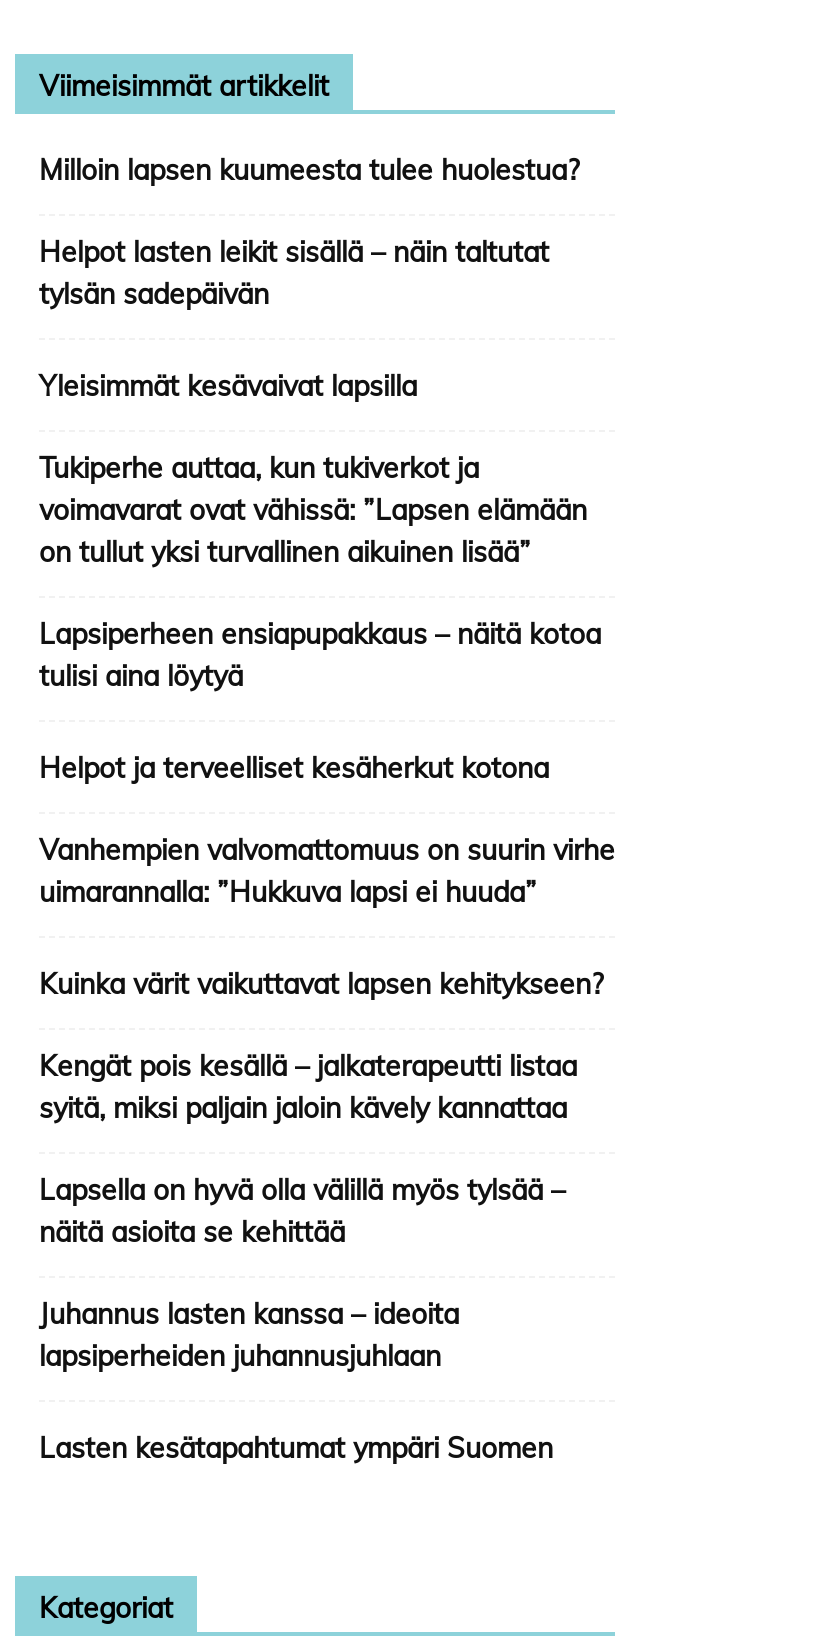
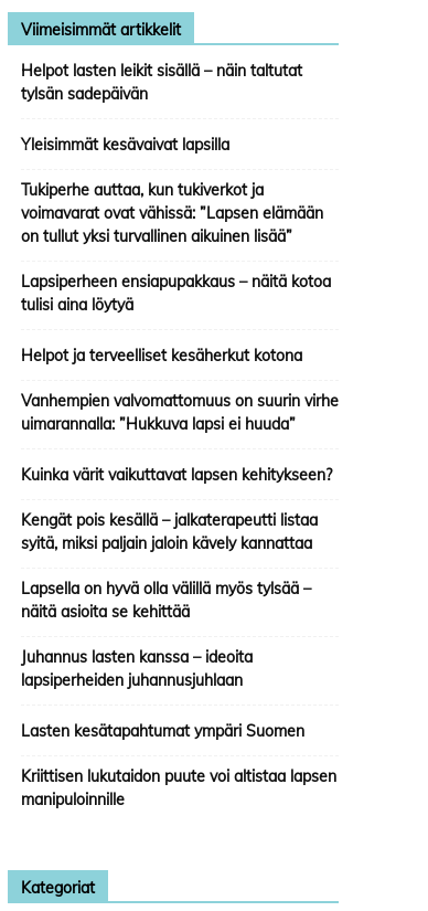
- Milloin lapsen kuumeesta tulee huolestua?

moved up: Helpot lasten leikit sisällä – näin taltutat | tylsän sadepäivän | Yleisimmät kesävaivat lapsilla | ... | lapsiperheiden juhannusjuhlaan | Lasten kesätapahtumat ympäri Suomen

+ Kriittisen lukutaidon puute voi altistaa lapsen
+ manipuloinnille
